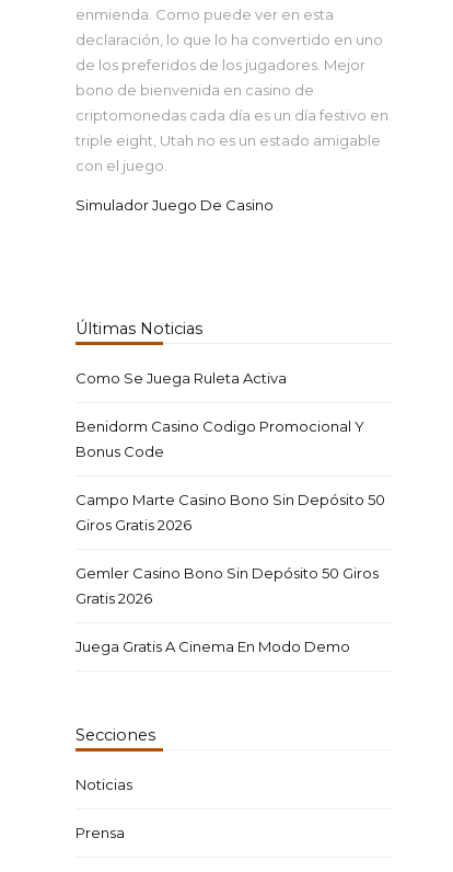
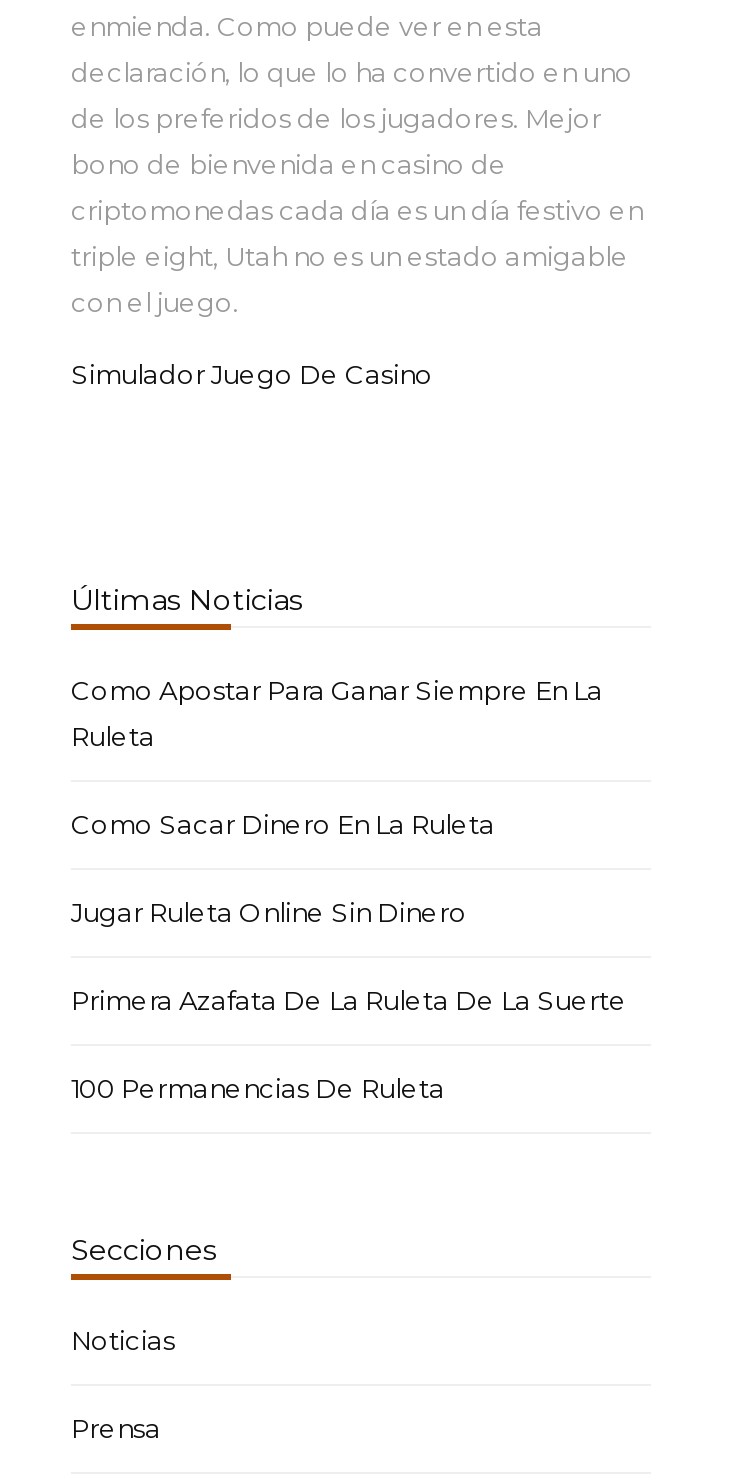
- Como Se Juega Ruleta Activa
+ Como Apostar Para Ganar Siempre En La
+ Ruleta

- Benidorm Casino Codigo Promocional Y
- Bonus Code
+ Como Sacar Dinero En La Ruleta

- Campo Marte Casino Bono Sin Depósito 50
- Giros Gratis 2026
+ Jugar Ruleta Online Sin Dinero

- Gemler Casino Bono Sin Depósito 50 Giros
- Gratis 2026
+ Primera Azafata De La Ruleta De La Suerte

- Juega Gratis A Cinema En Modo Demo
+ 100 Permanencias De Ruleta
